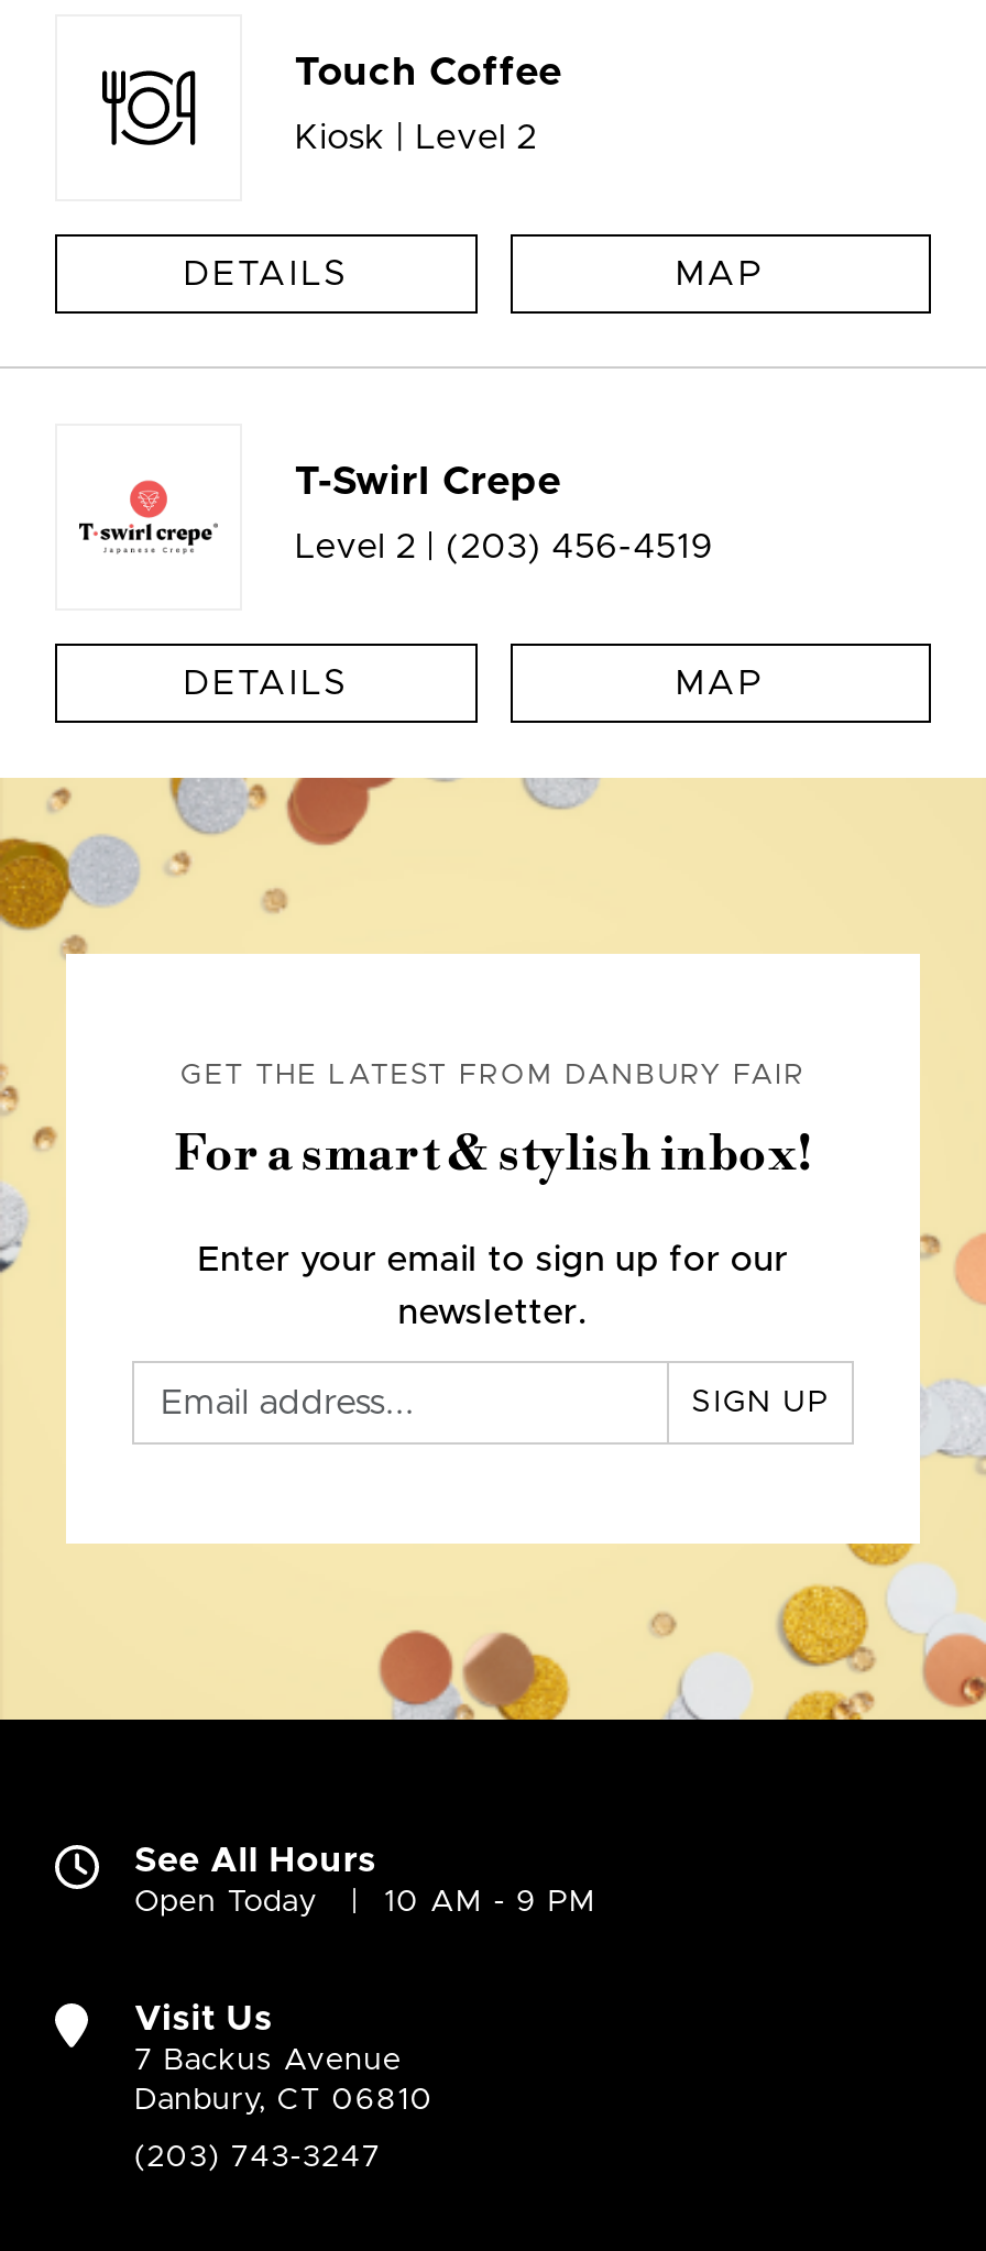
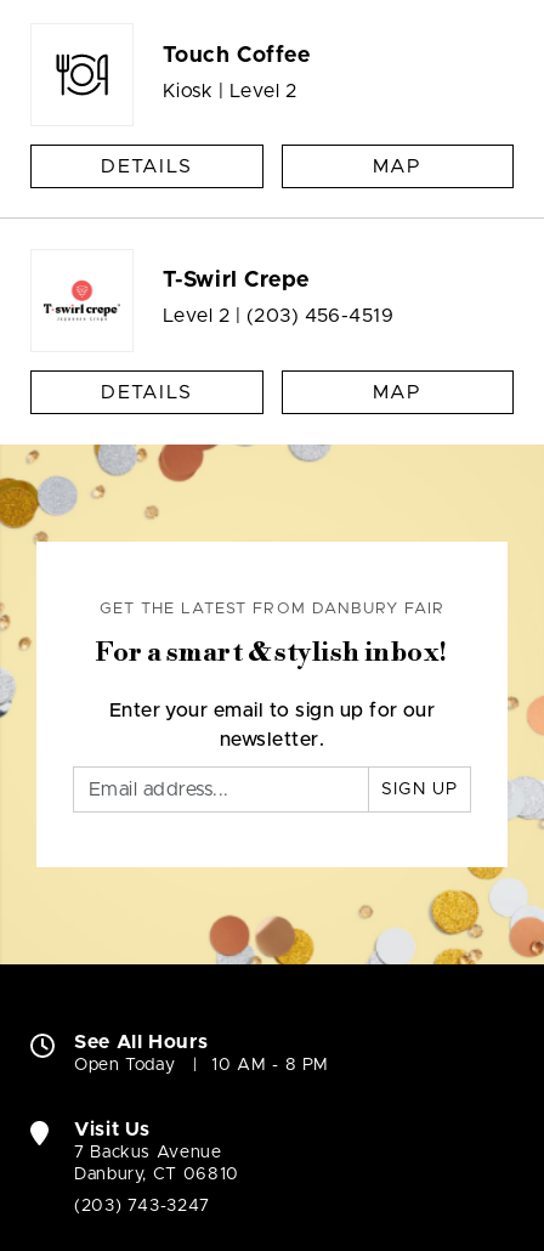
- 10 AM - 9 PM
+ 10 AM - 8 PM
